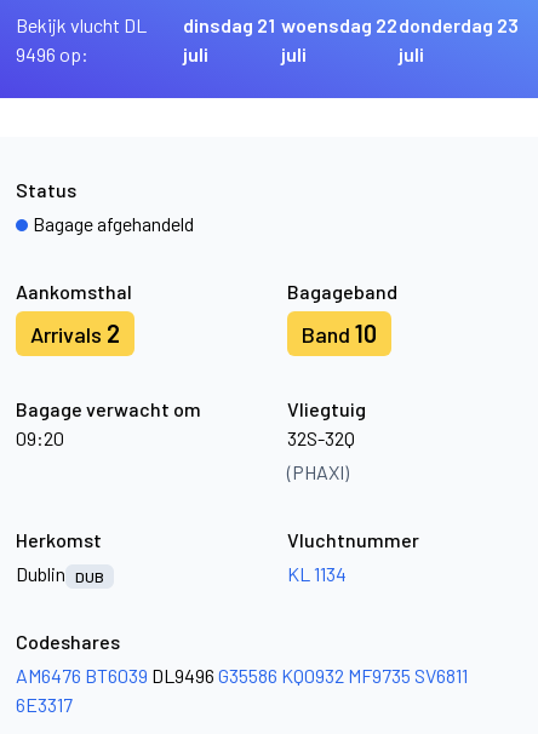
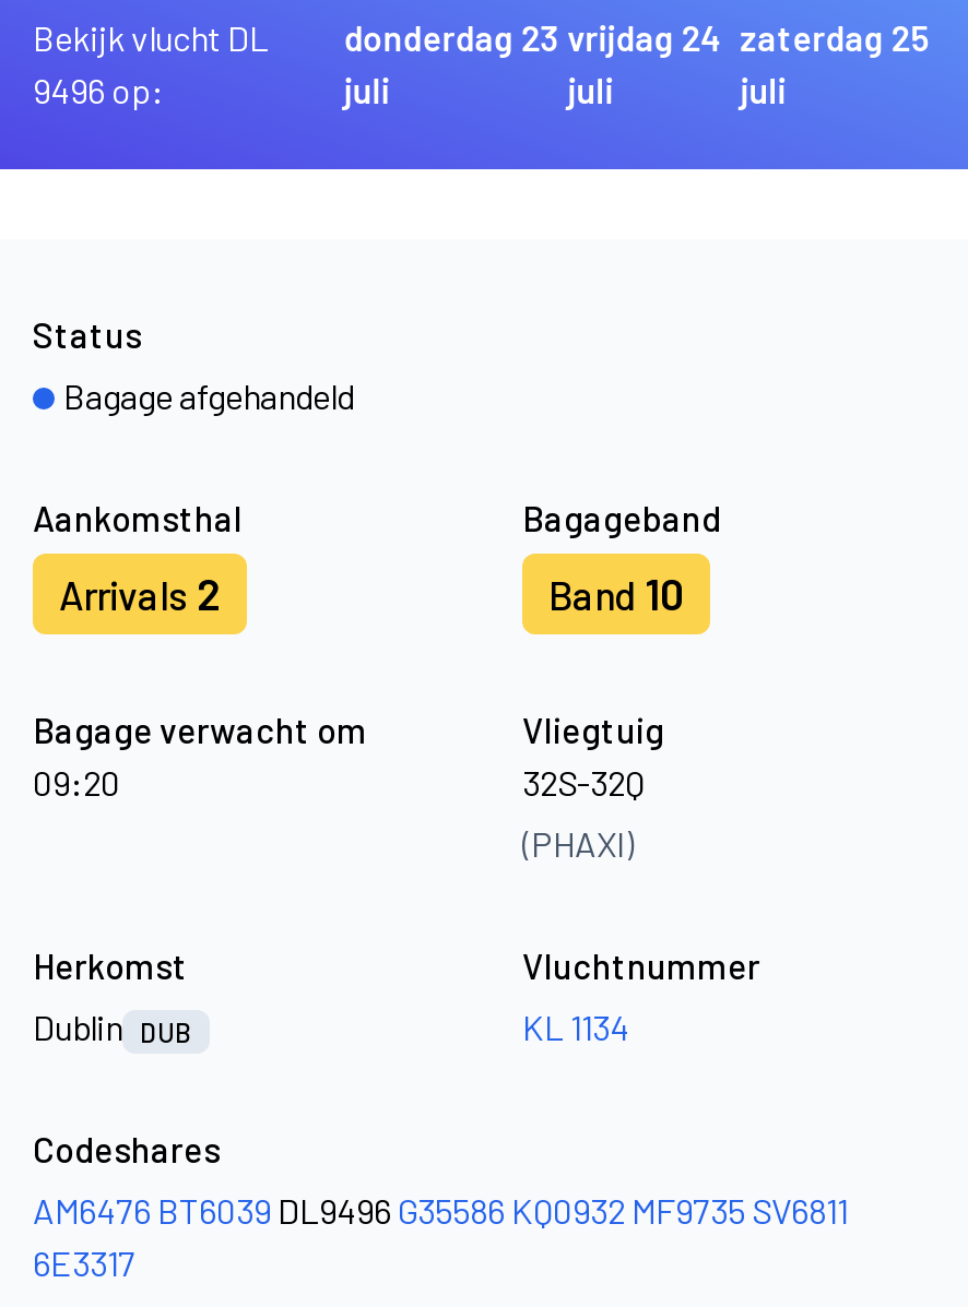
- dinsdag 21
+ donderdag 23

- woensdag 22
+ vrijdag 24

- donderdag 23
+ zaterdag 25
